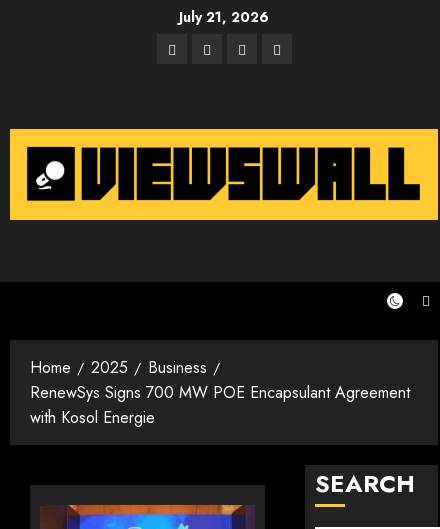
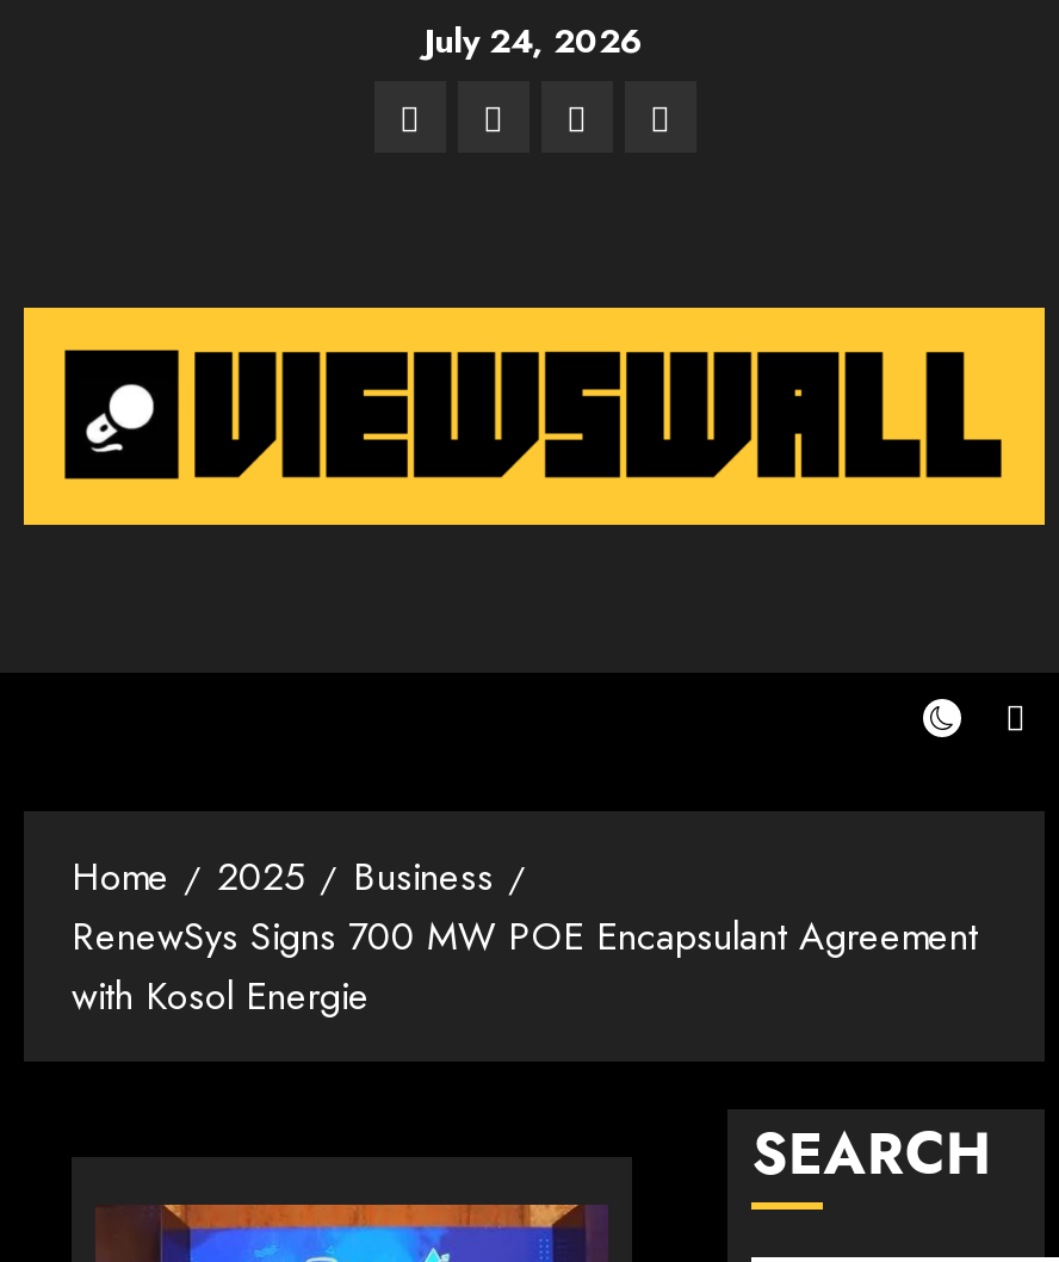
- July 21, 2026
+ July 24, 2026
